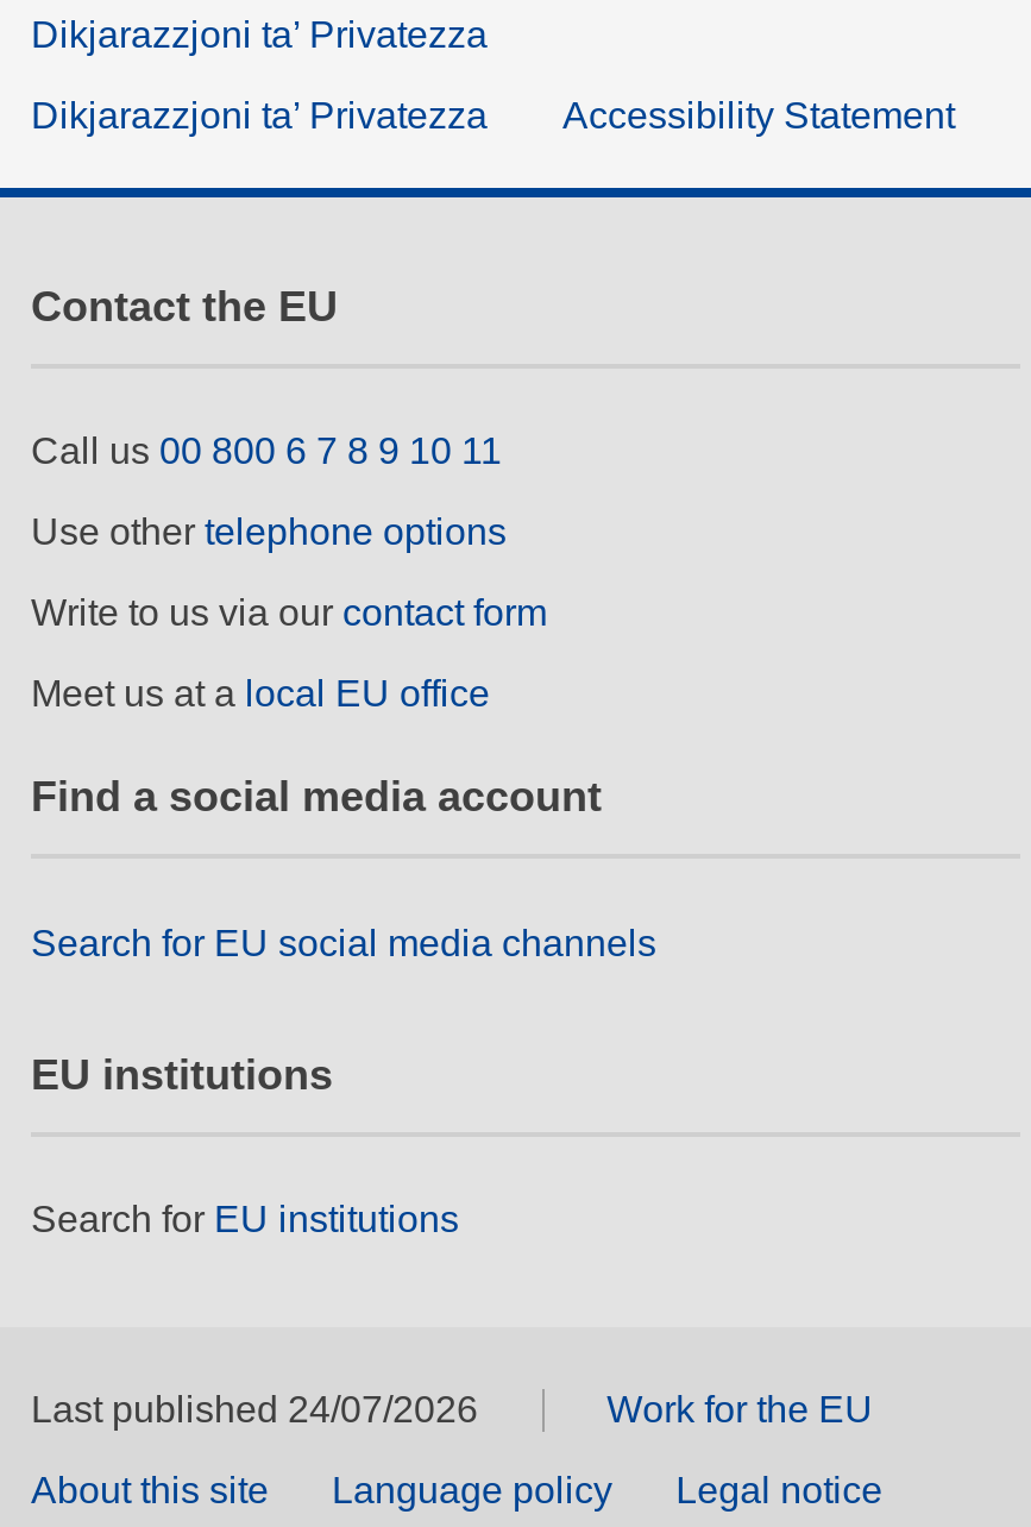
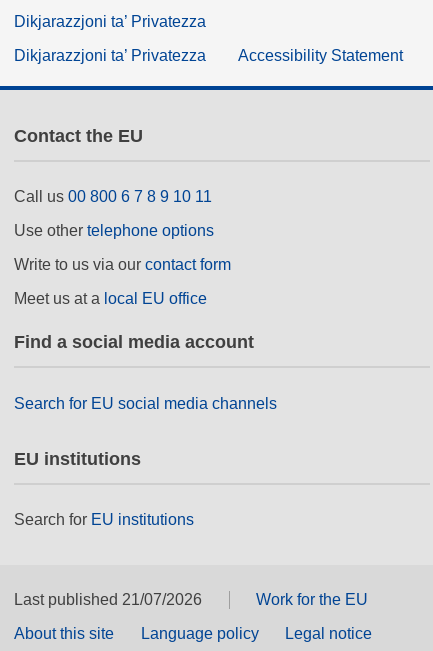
- Last published 24/07/2026
+ Last published 21/07/2026
